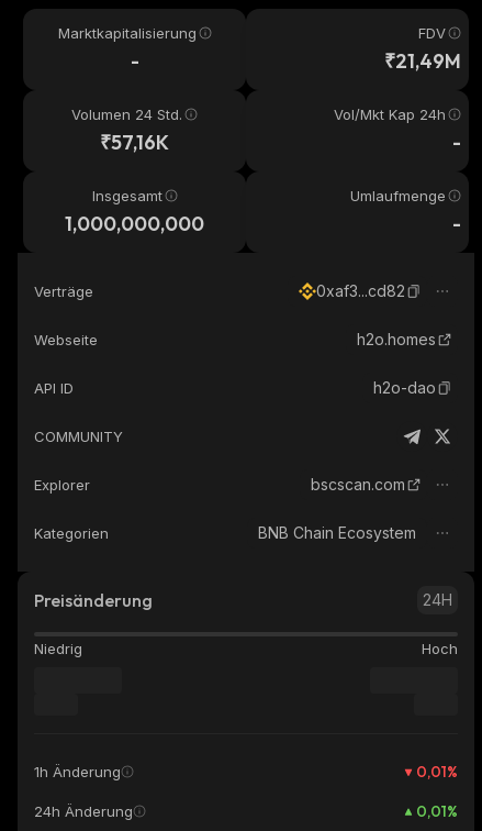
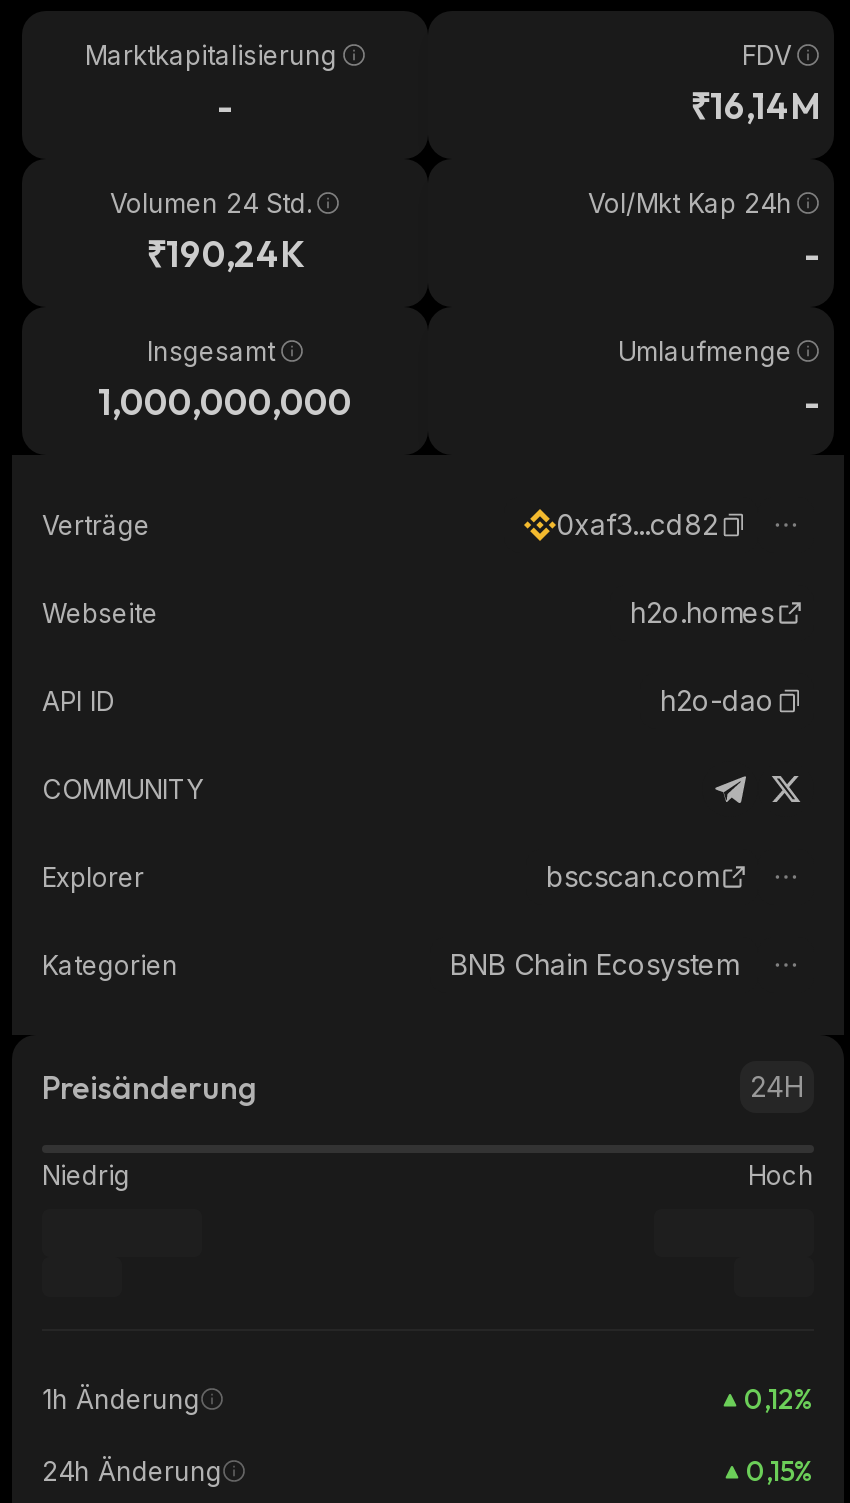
- ₹21,49M
+ ₹16,14M

- ₹57,16K
+ ₹190,24K

- 0,01%
+ 0,12%

- 0,01%
+ 0,15%
